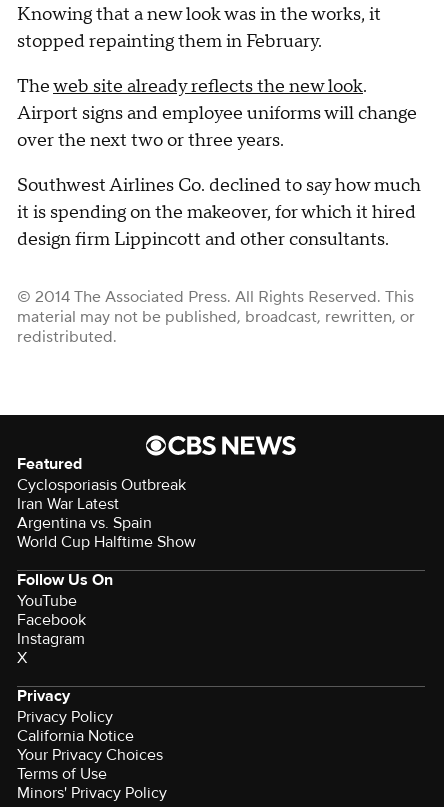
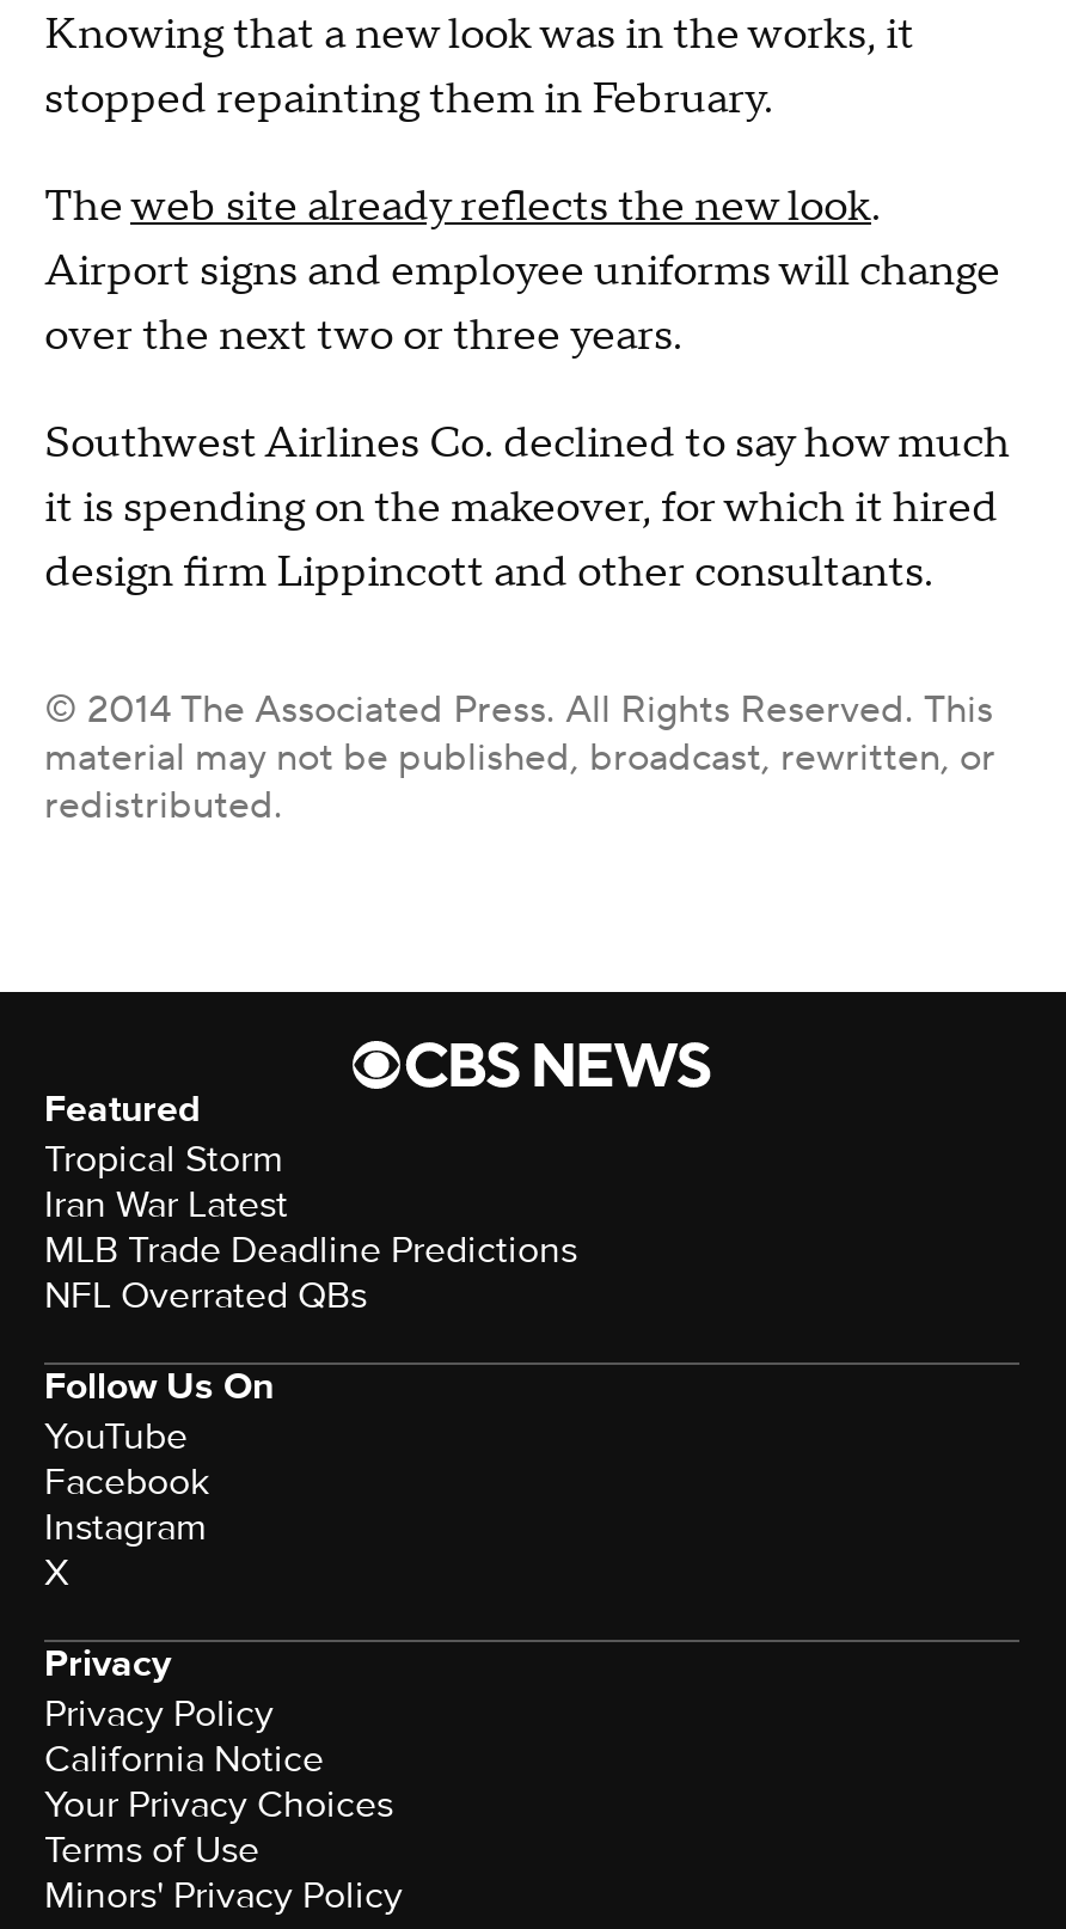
- Cyclosporiasis Outbreak
+ Tropical Storm

- Argentina vs. Spain
- World Cup Halftime Show
+ MLB Trade Deadline Predictions
+ NFL Overrated QBs
